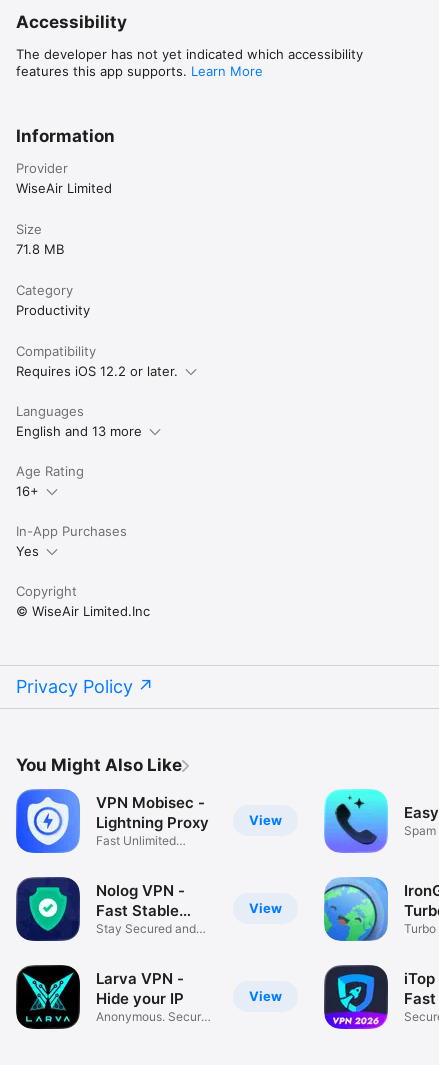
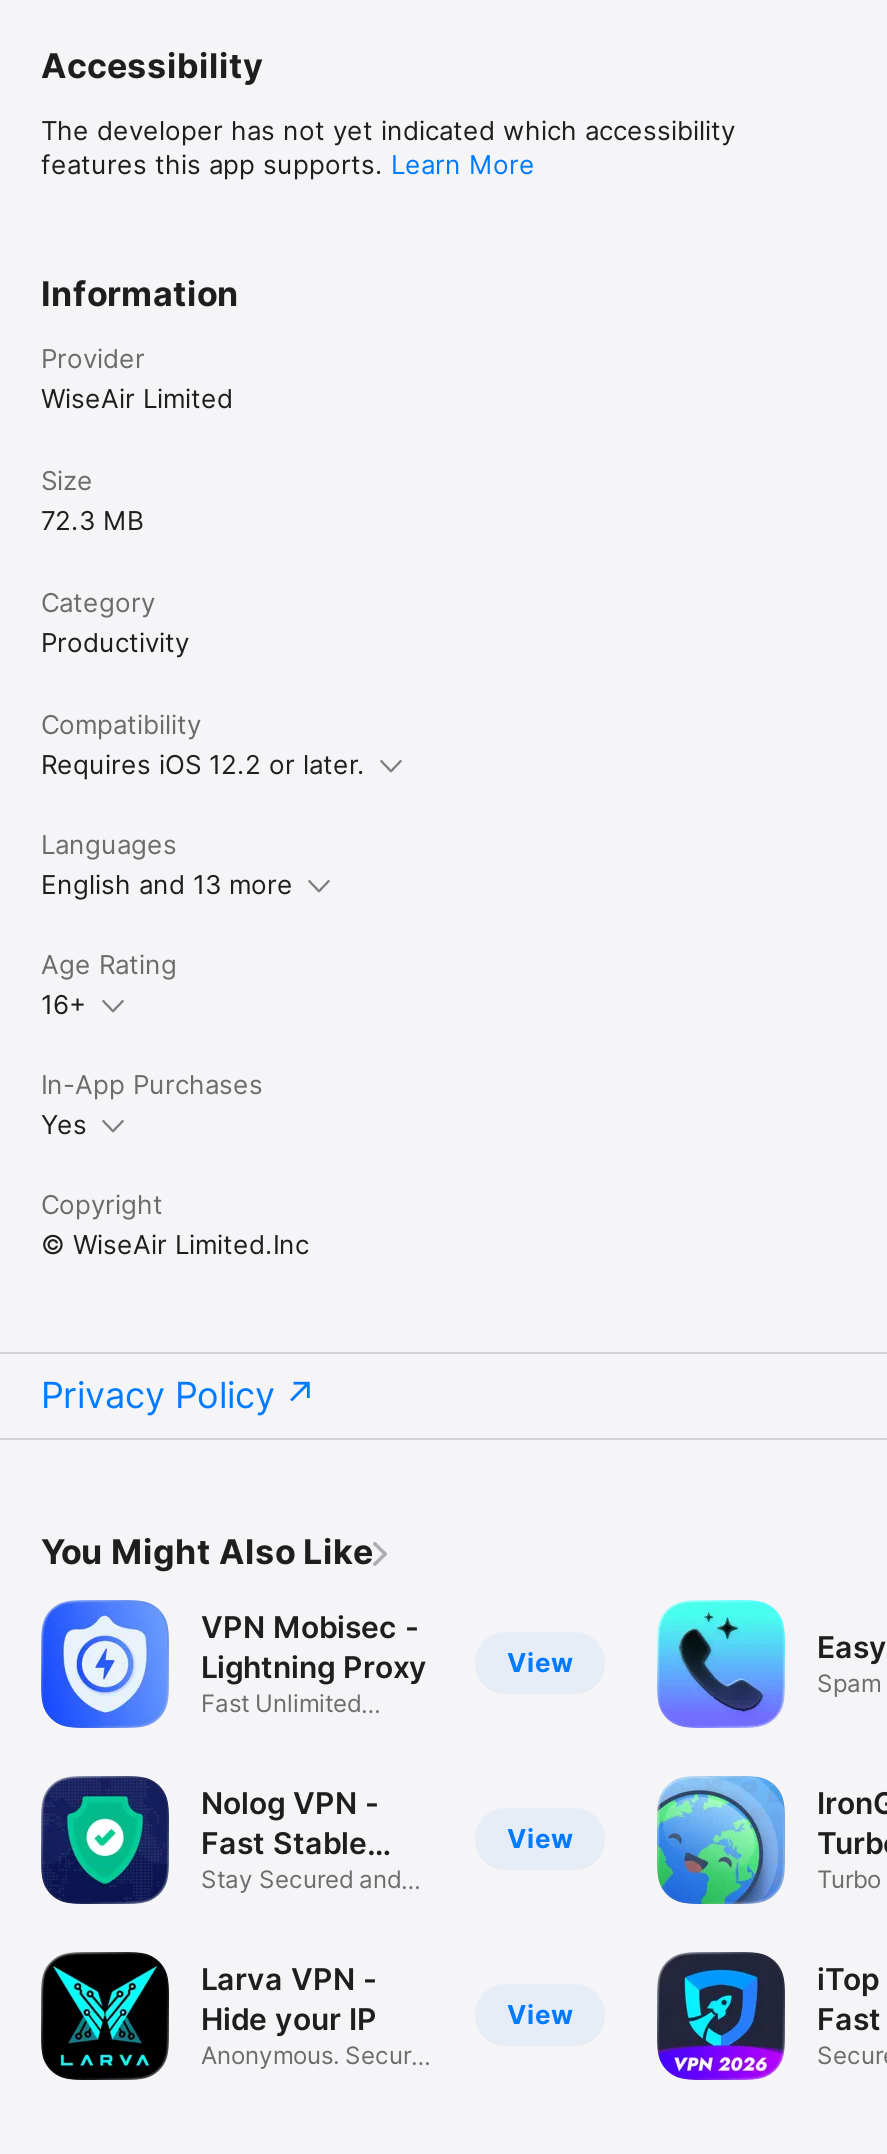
- 71.8 MB
+ 72.3 MB
